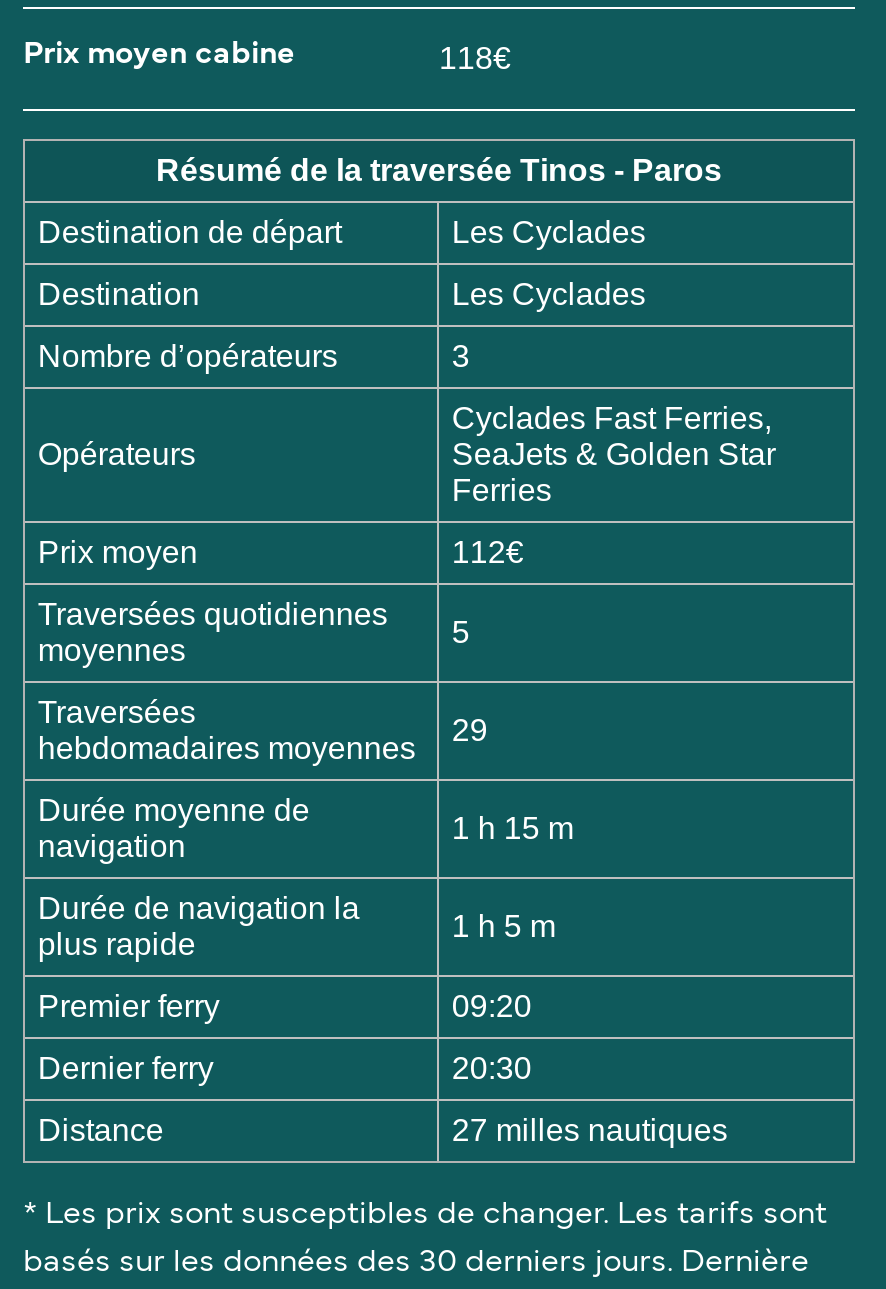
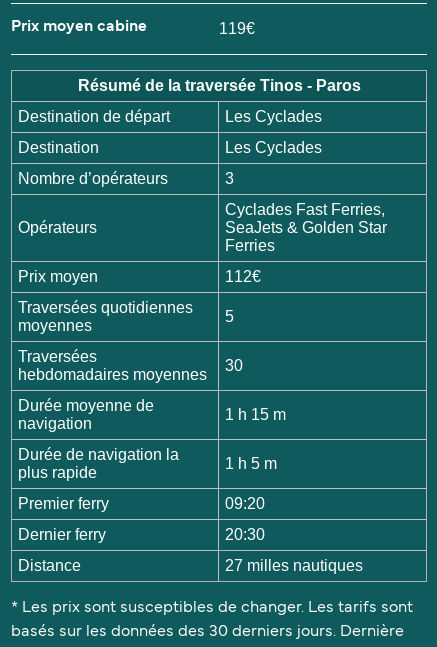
- 118€
+ 119€

- 29
+ 30
